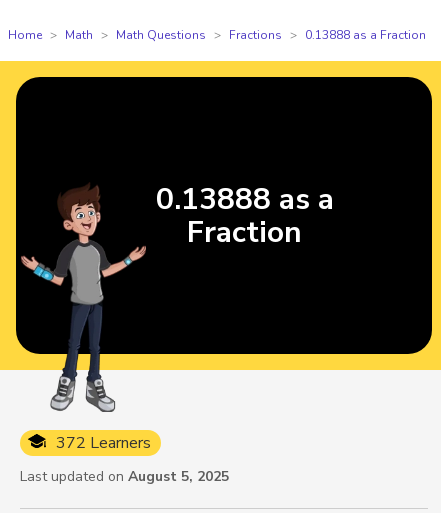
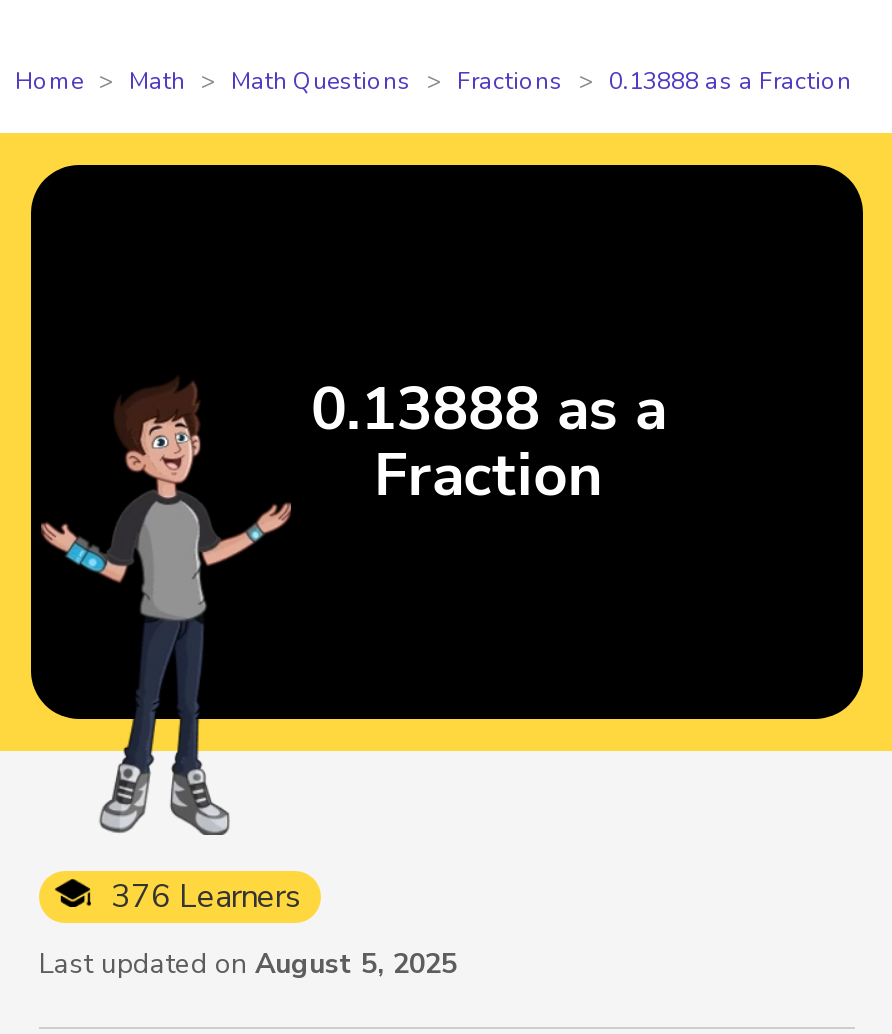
- 372 Learners
+ 376 Learners
